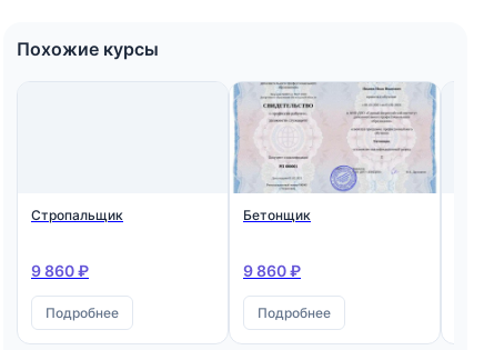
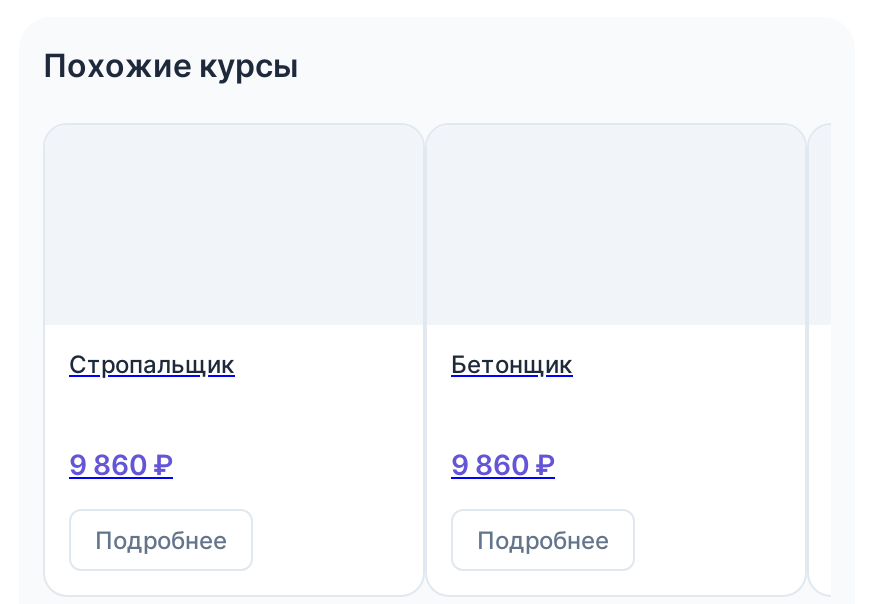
- [image]
